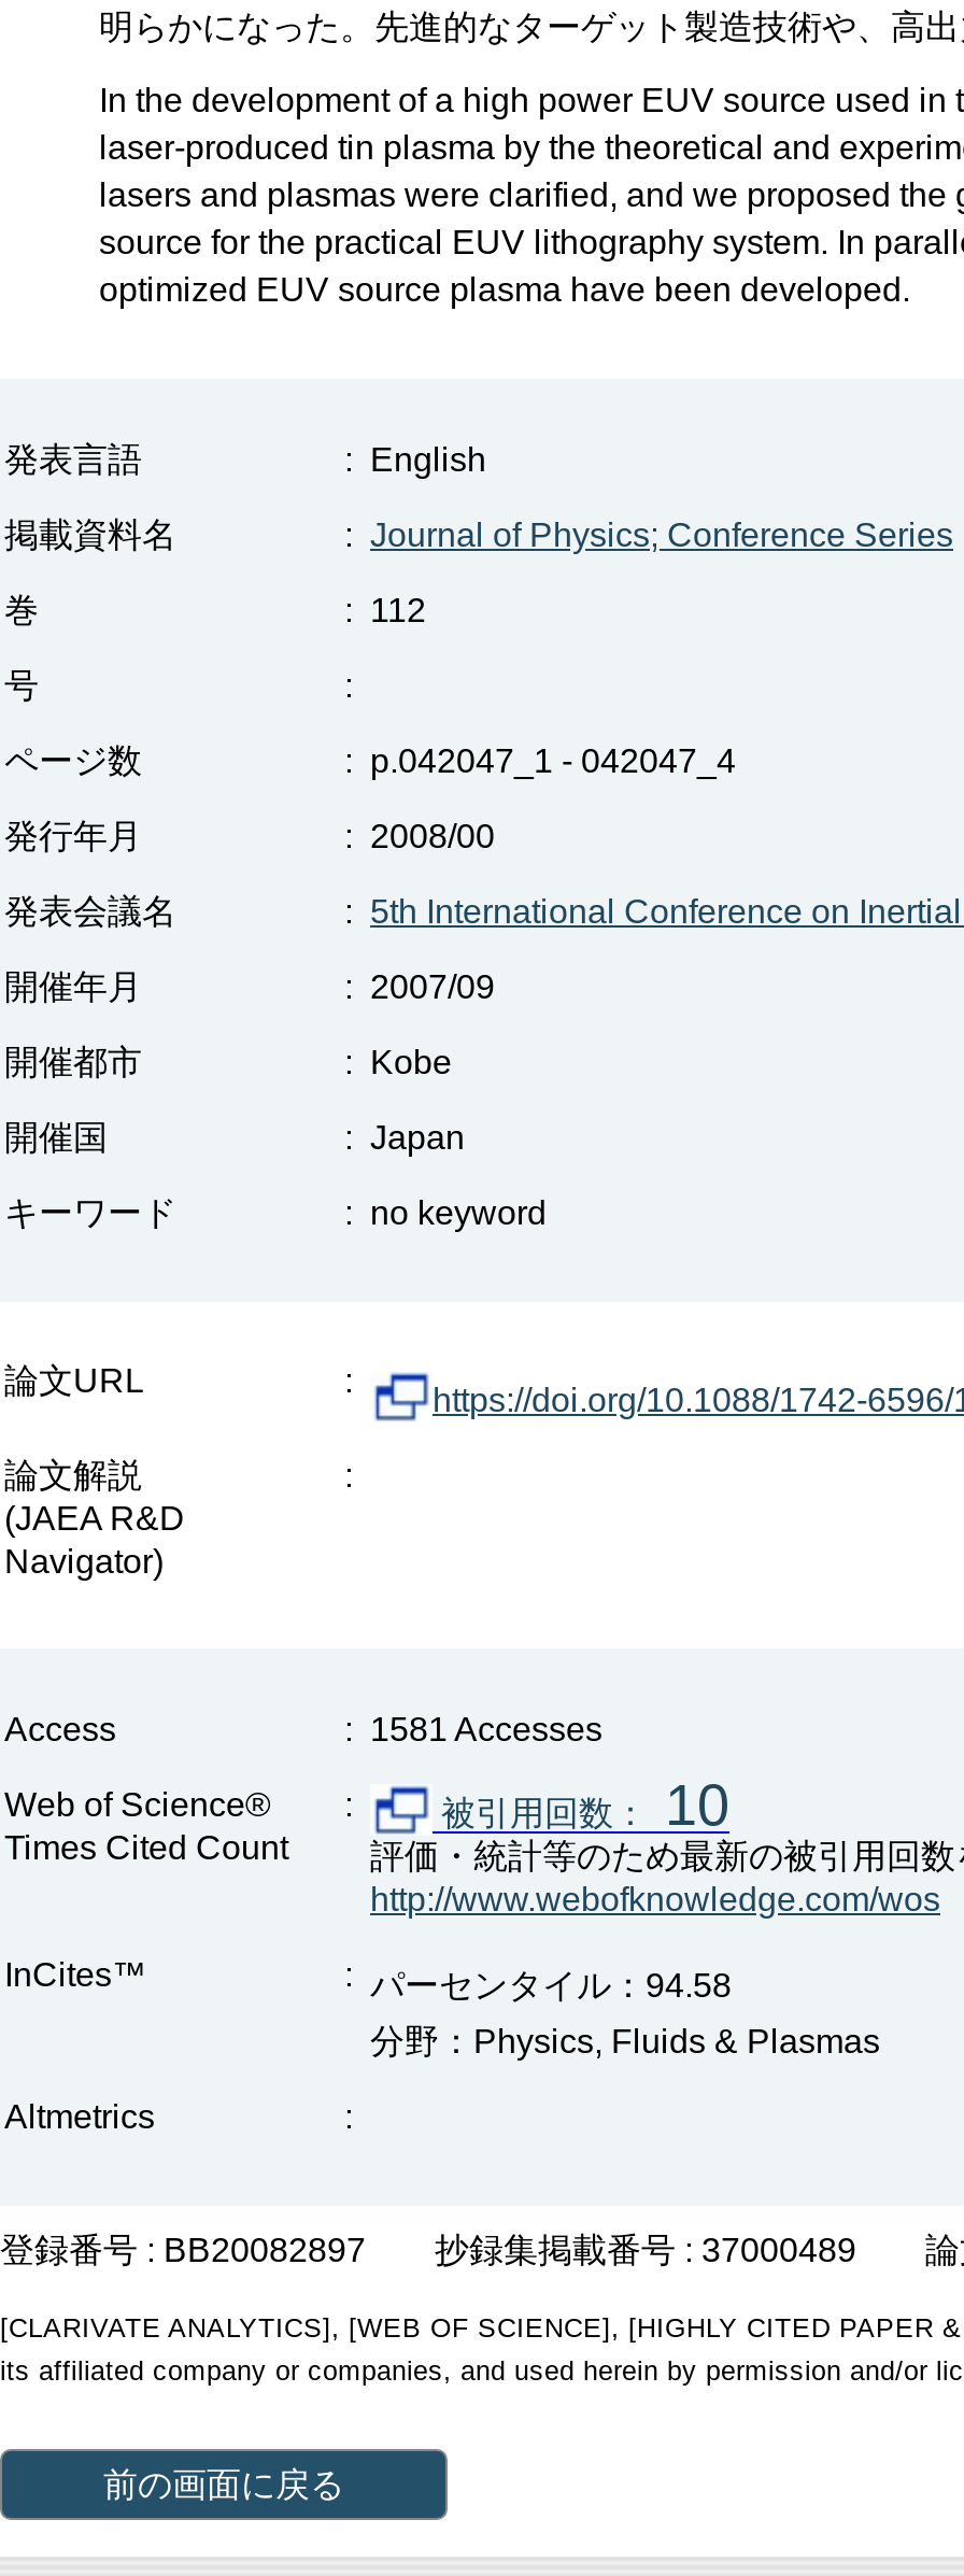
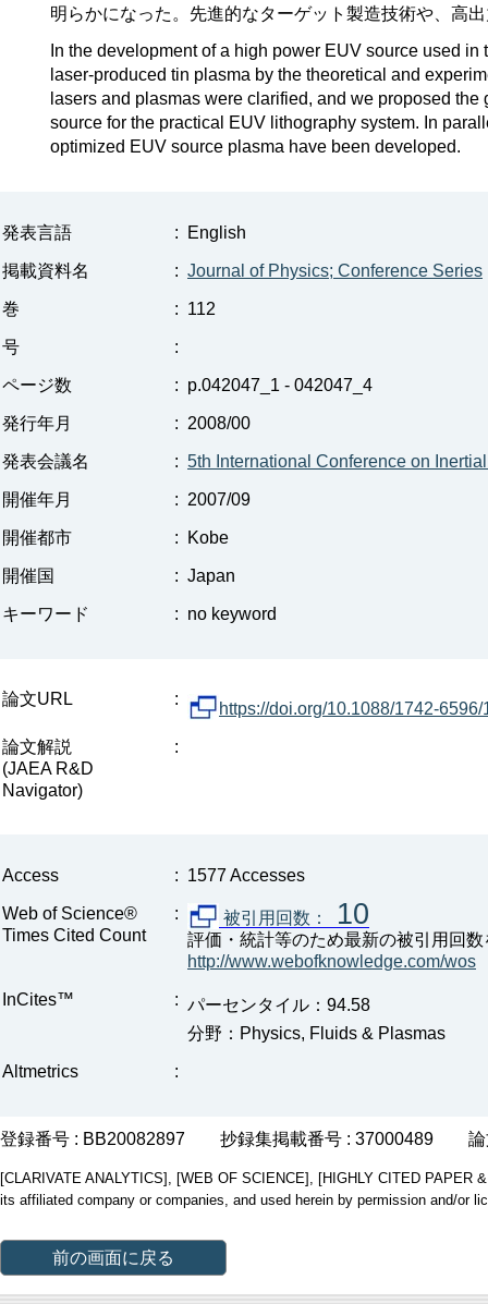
- : 1581 Accesses
+ : 1577 Accesses
